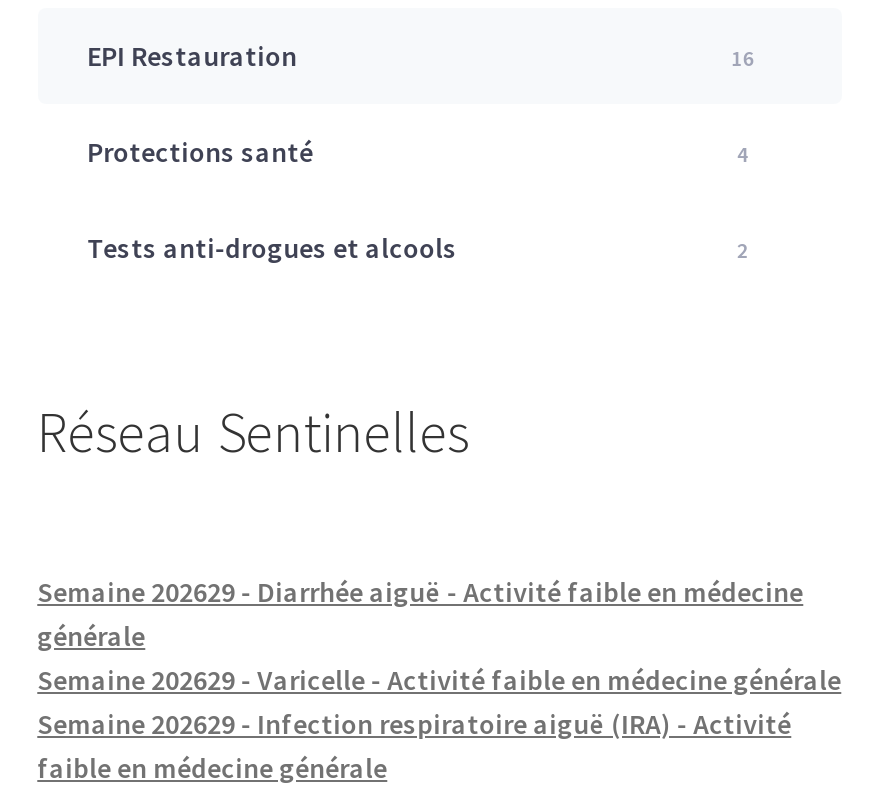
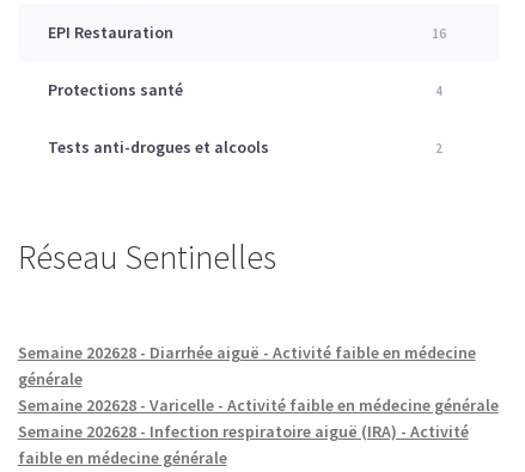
- Semaine 202629 - Diarrhée aiguë - Activité faible en médecine
+ Semaine 202628 - Diarrhée aiguë - Activité faible en médecine

- Semaine 202629 - Varicelle - Activité faible en médecine générale
+ Semaine 202628 - Varicelle - Activité faible en médecine générale

- Semaine 202629 - Infection respiratoire aiguë (IRA) - Activité
+ Semaine 202628 - Infection respiratoire aiguë (IRA) - Activité
